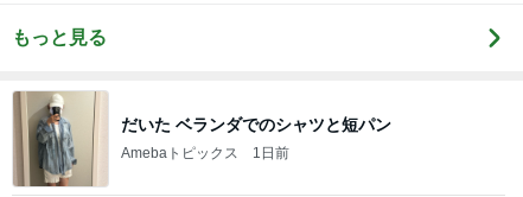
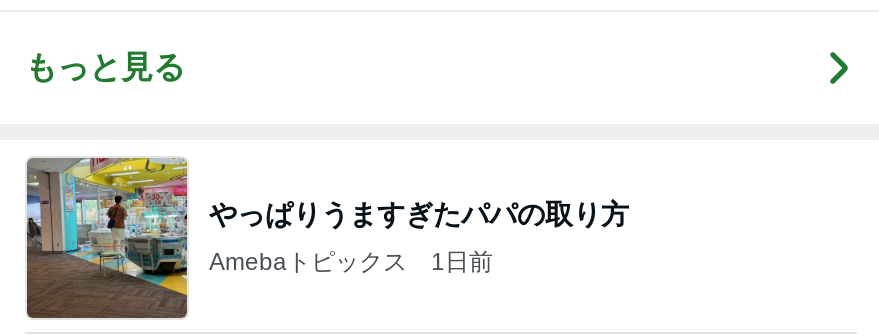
- [image]
- だいた ベランダでのシャツと短パン
+ [image]
+ やっぱりうますぎたパパの取り方
